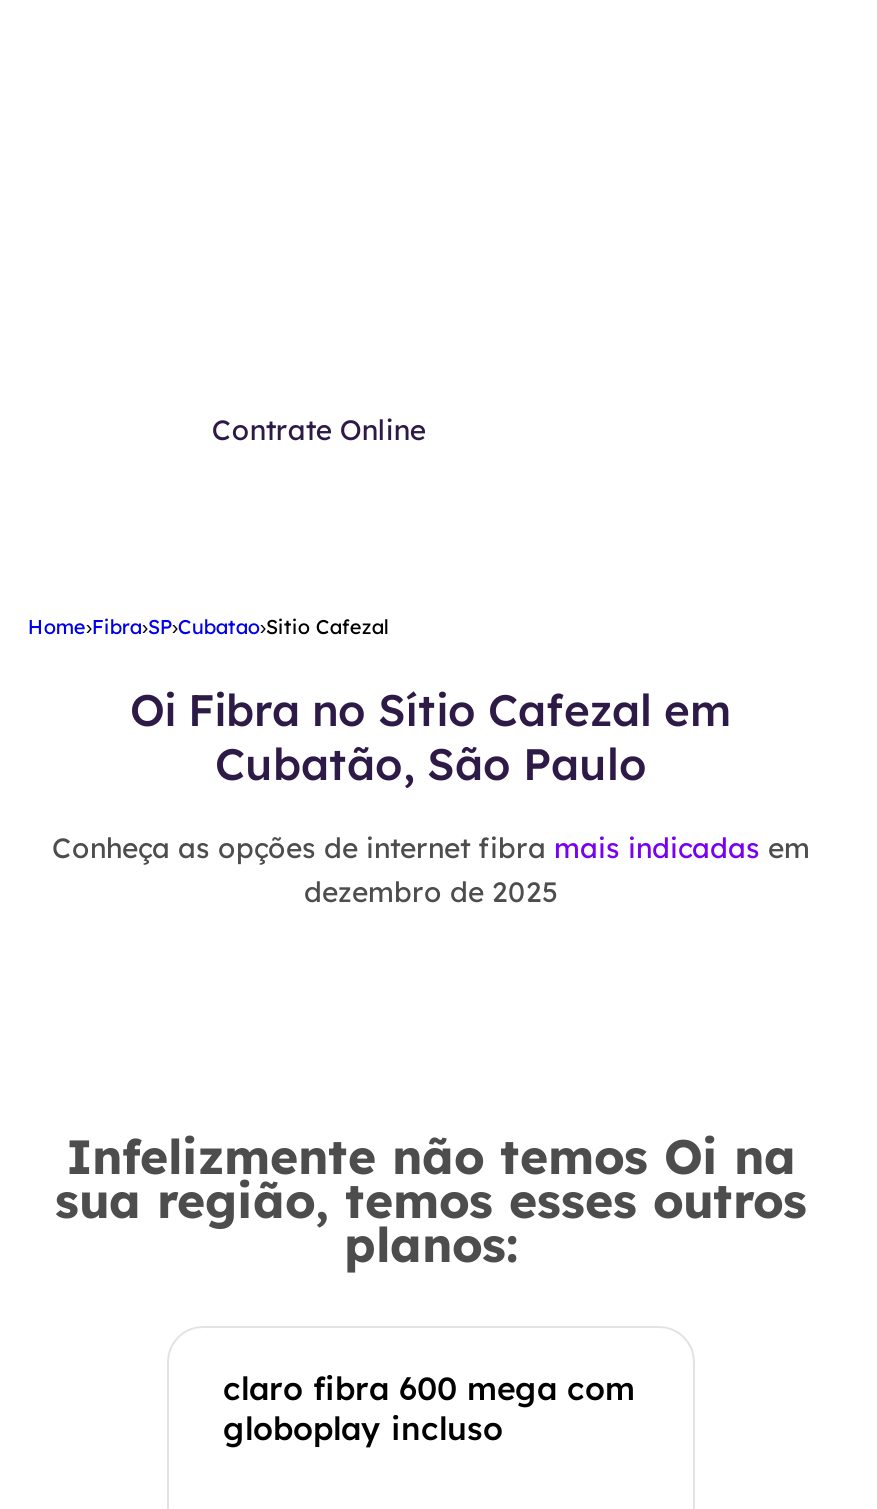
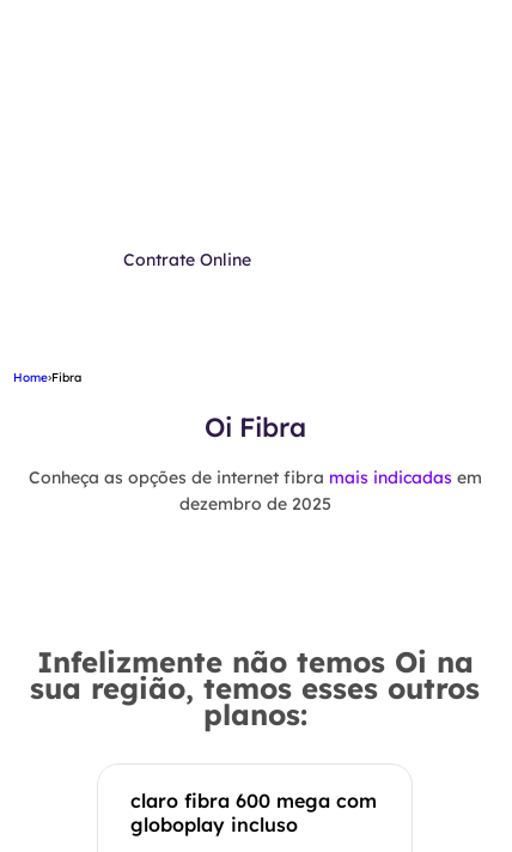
- Home›Fibra›SP›Cubatao›Sitio Cafezal
+ Home›Fibra

- Oi Fibra no Sítio Cafezal em
- Cubatão, São Paulo
+ Oi Fibra
